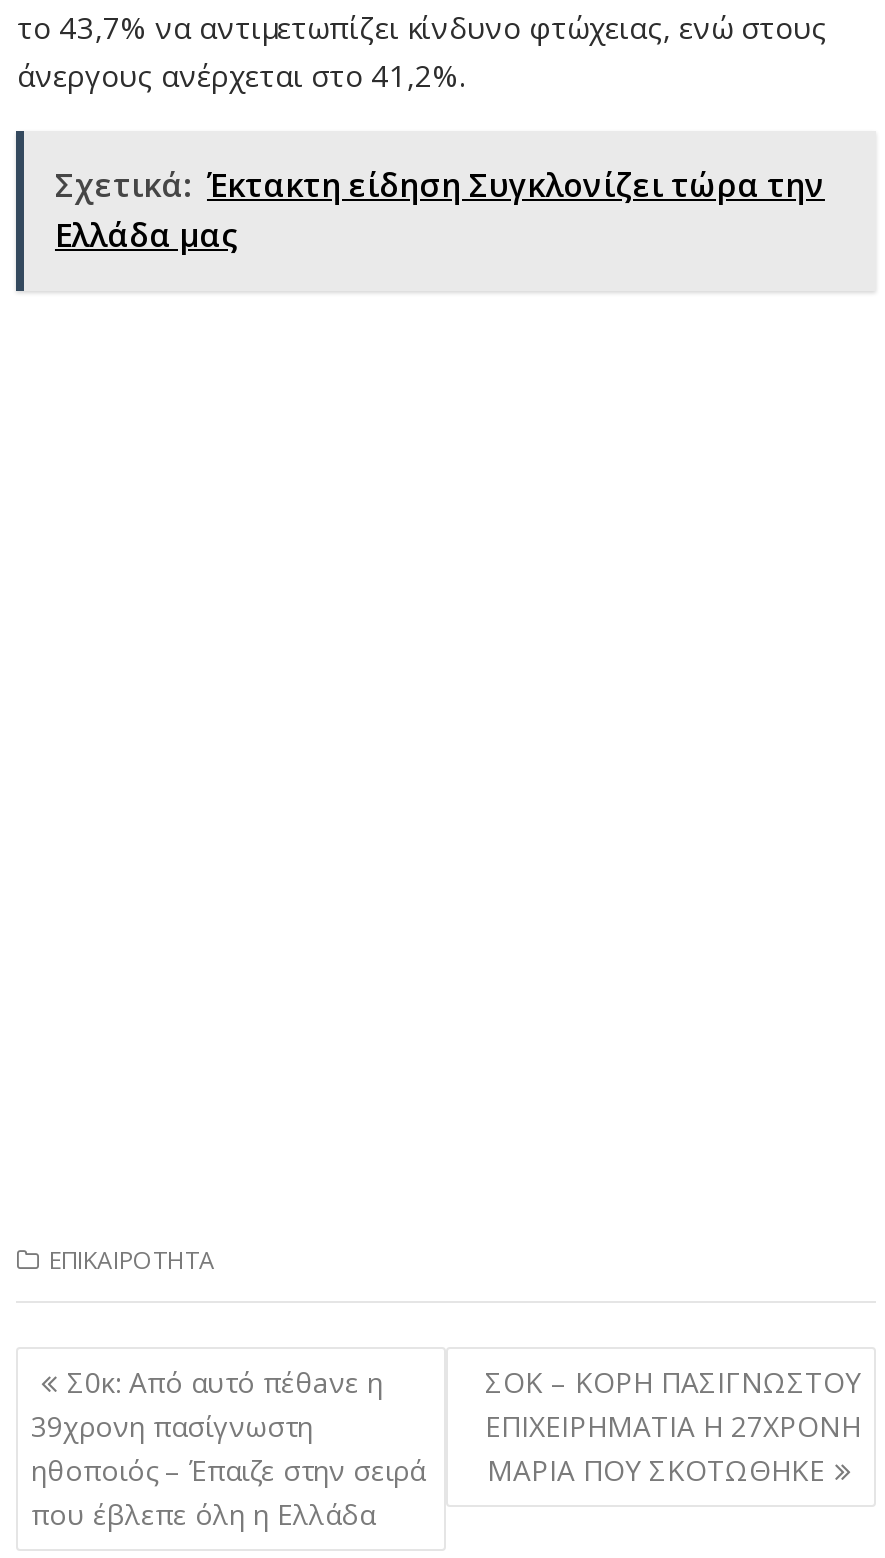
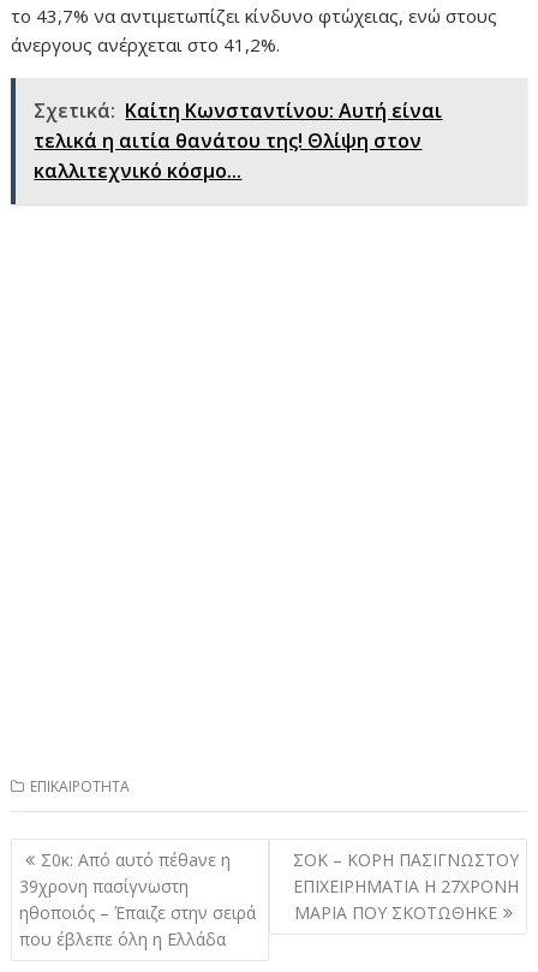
- Σχετικά: Έκτακτη είδηση Συγκλονίζει τώρα την
- Ελλάδα μας
+ Σχετικά: Καίτη Κωνσταντίνου: Αυτή είναι
+ τελικά η αιτία θανάτου της! Θλίψη στον
+ καλλιτεχνικό κόσμο...
